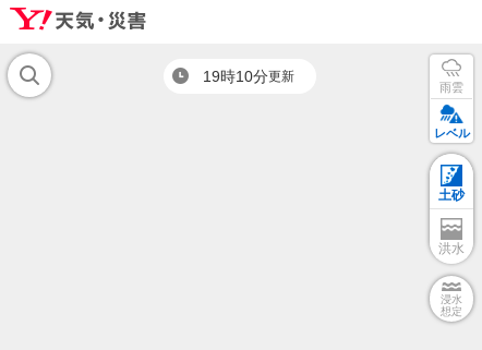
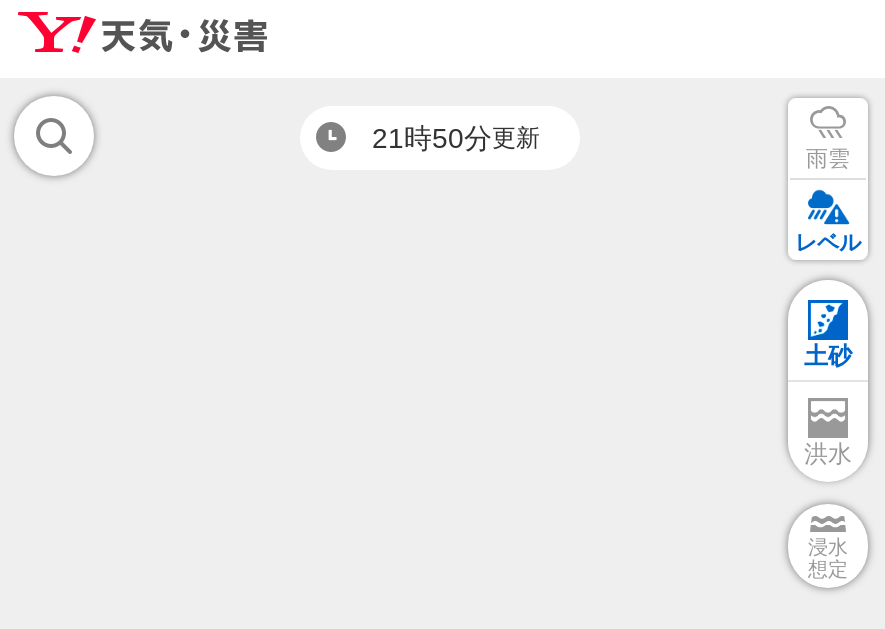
- 19時10分更新
+ 21時50分更新
